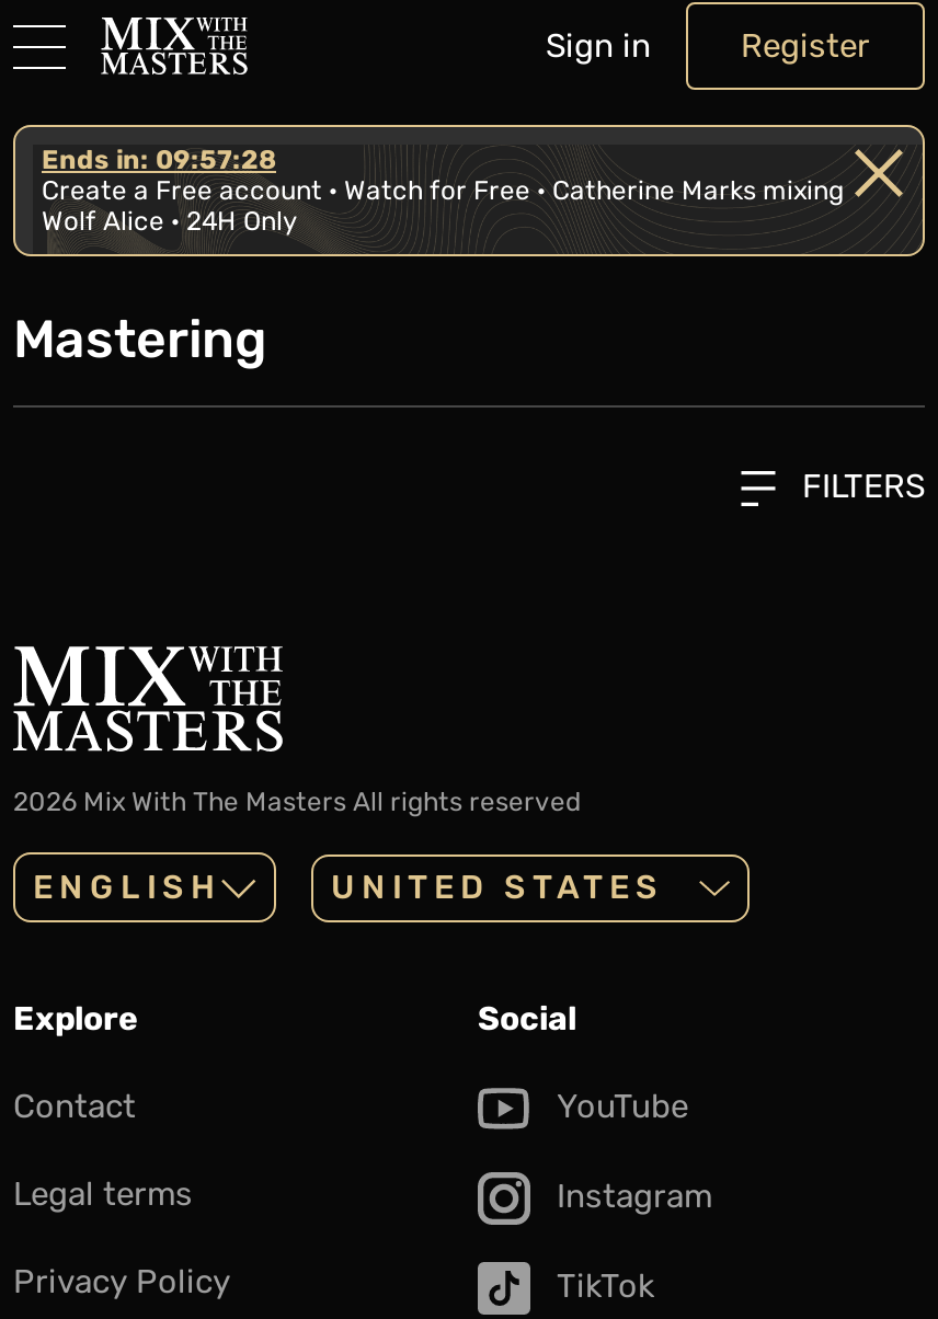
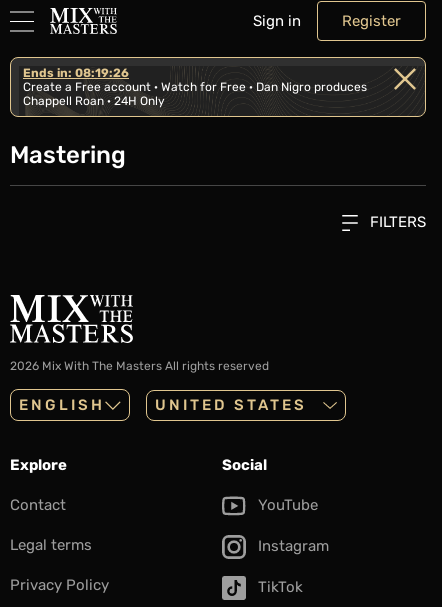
- Ends in: 09:57:28
+ Ends in: 08:19:26

- Create a Free account · Watch for Free · Catherine Marks mixing
+ Create a Free account · Watch for Free · Dan Nigro produces

- Wolf Alice · 24H Only
+ Chappell Roan · 24H Only
